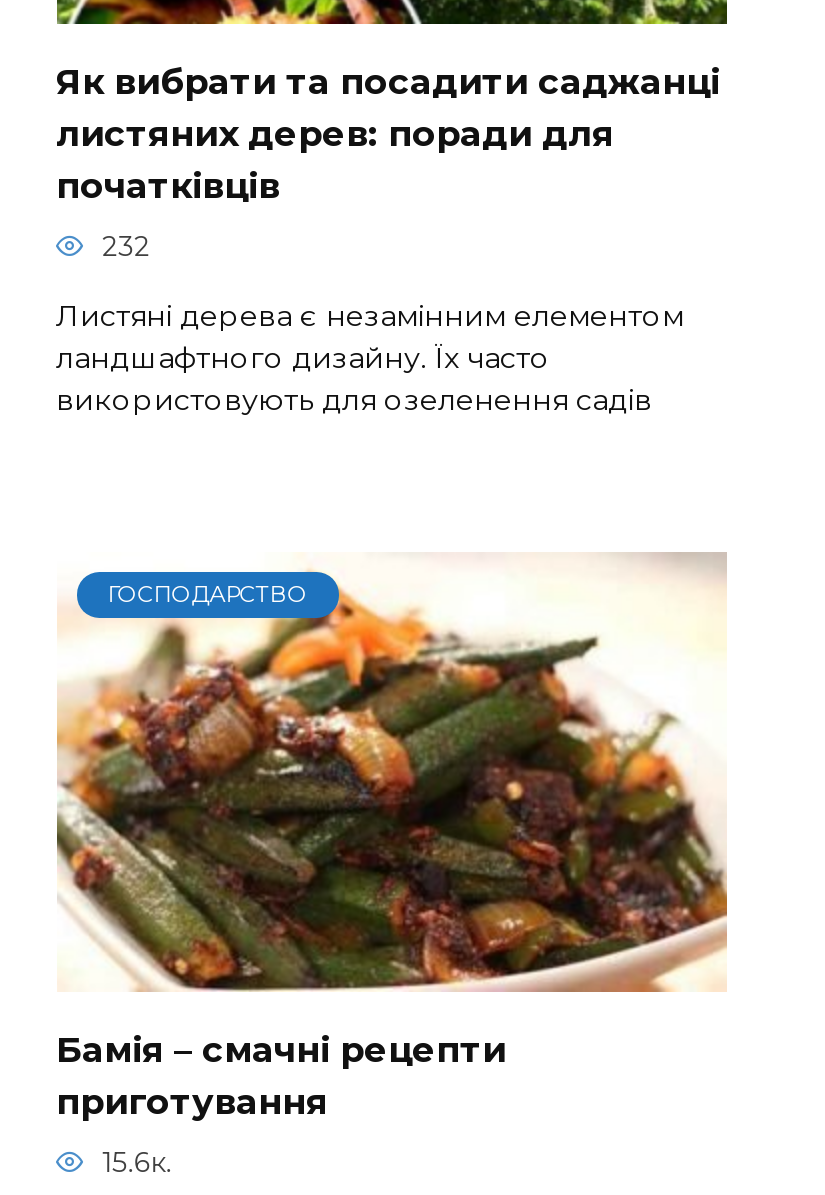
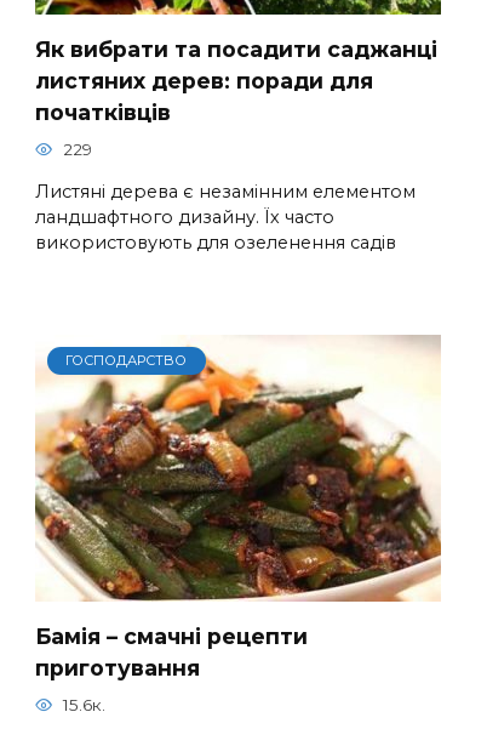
- 232
+ 229
